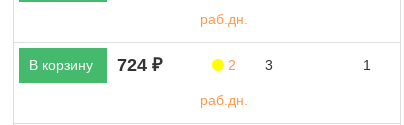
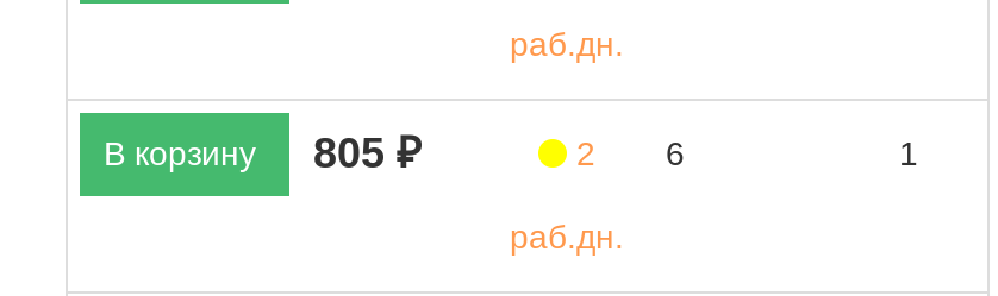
- В корзину 724 ₽
+ В корзину 805 ₽

- 2 3
+ 2 6
